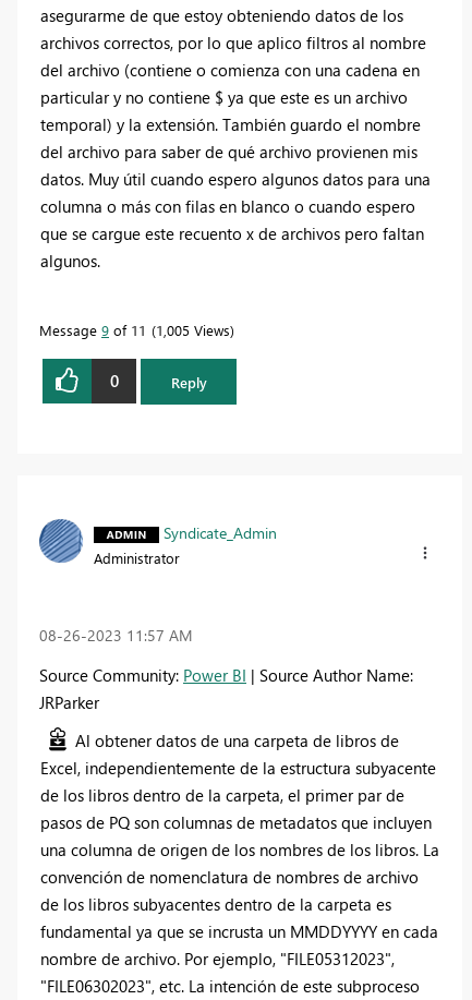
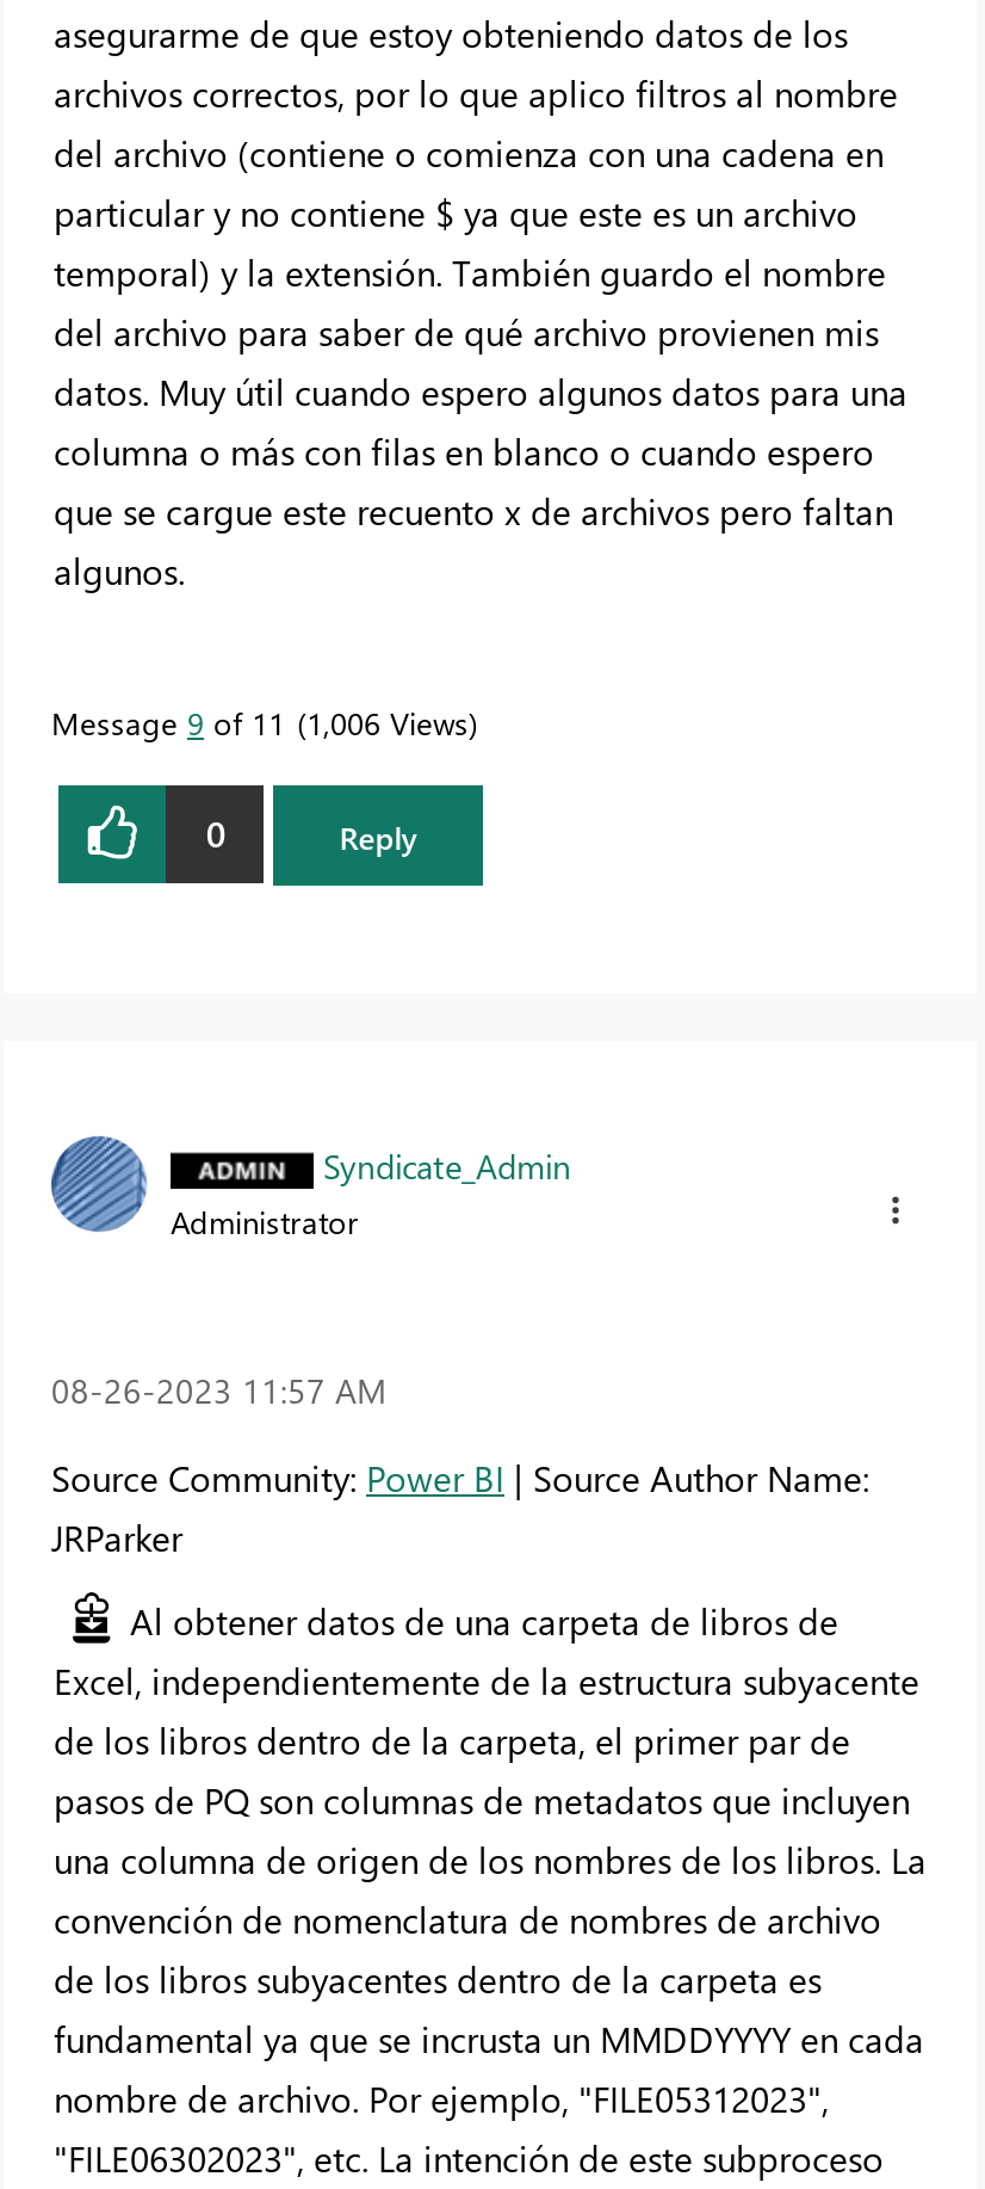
- Message 9 of 11 1,005 Views
+ Message 9 of 11 1,006 Views
